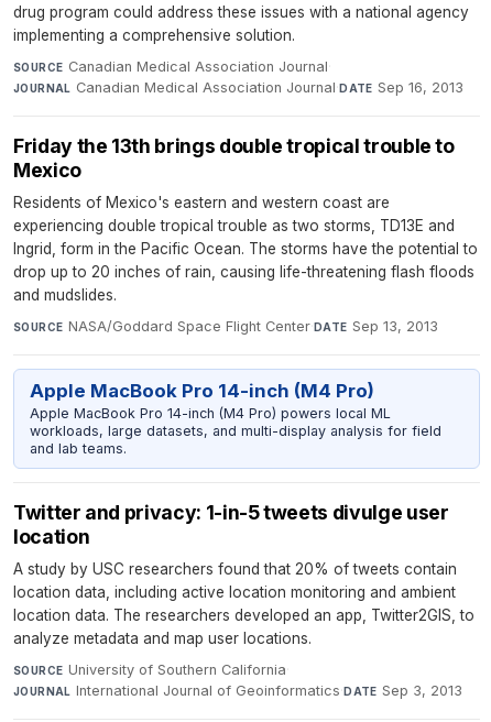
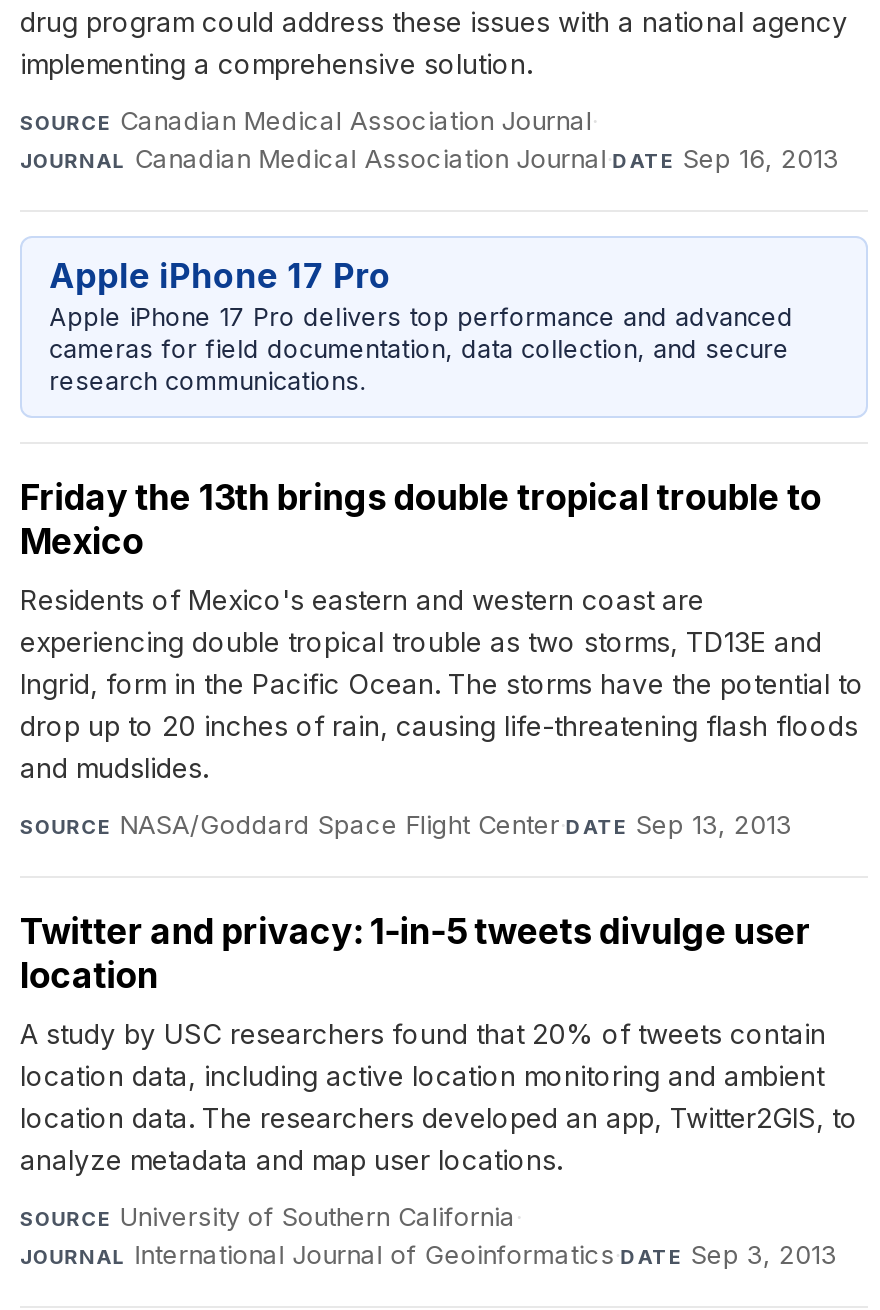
+ Apple iPhone 17 Pro
+ Apple iPhone 17 Pro delivers top performance and advanced
+ cameras for field documentation, data collection, and secure
+ research communications.

moved down: Friday the 13th brings double tropical trouble to | Mexico | Residents of Mexico's eastern and western coast are | experiencing double tropical trouble as two storms, TD13E and | Ingrid, form in the Pacific Ocean. The storms have the potential to | drop up to 20 inches of rain, causing life-threatening flash floods | and mudslides. | SOURCE NASA/Goddard Space Flight Center · DATE Sep 13, 2013

- Apple MacBook Pro 14-inch (M4 Pro)
- Apple MacBook Pro 14-inch (M4 Pro) powers local ML
- workloads, large datasets, and multi-display analysis for field
- and lab teams.
